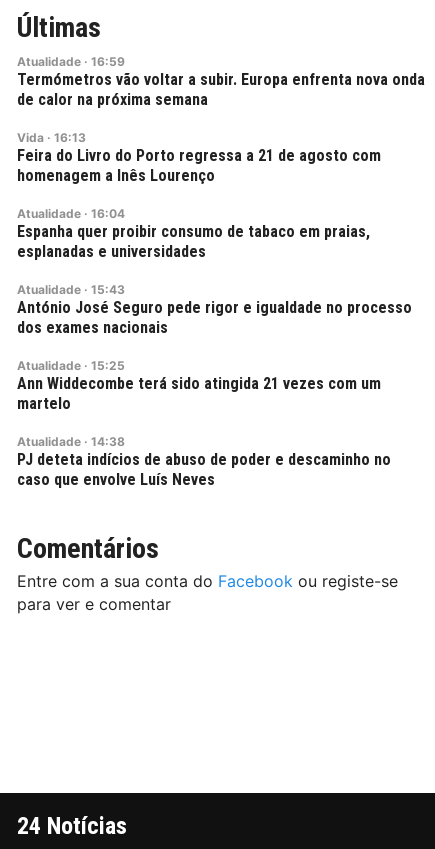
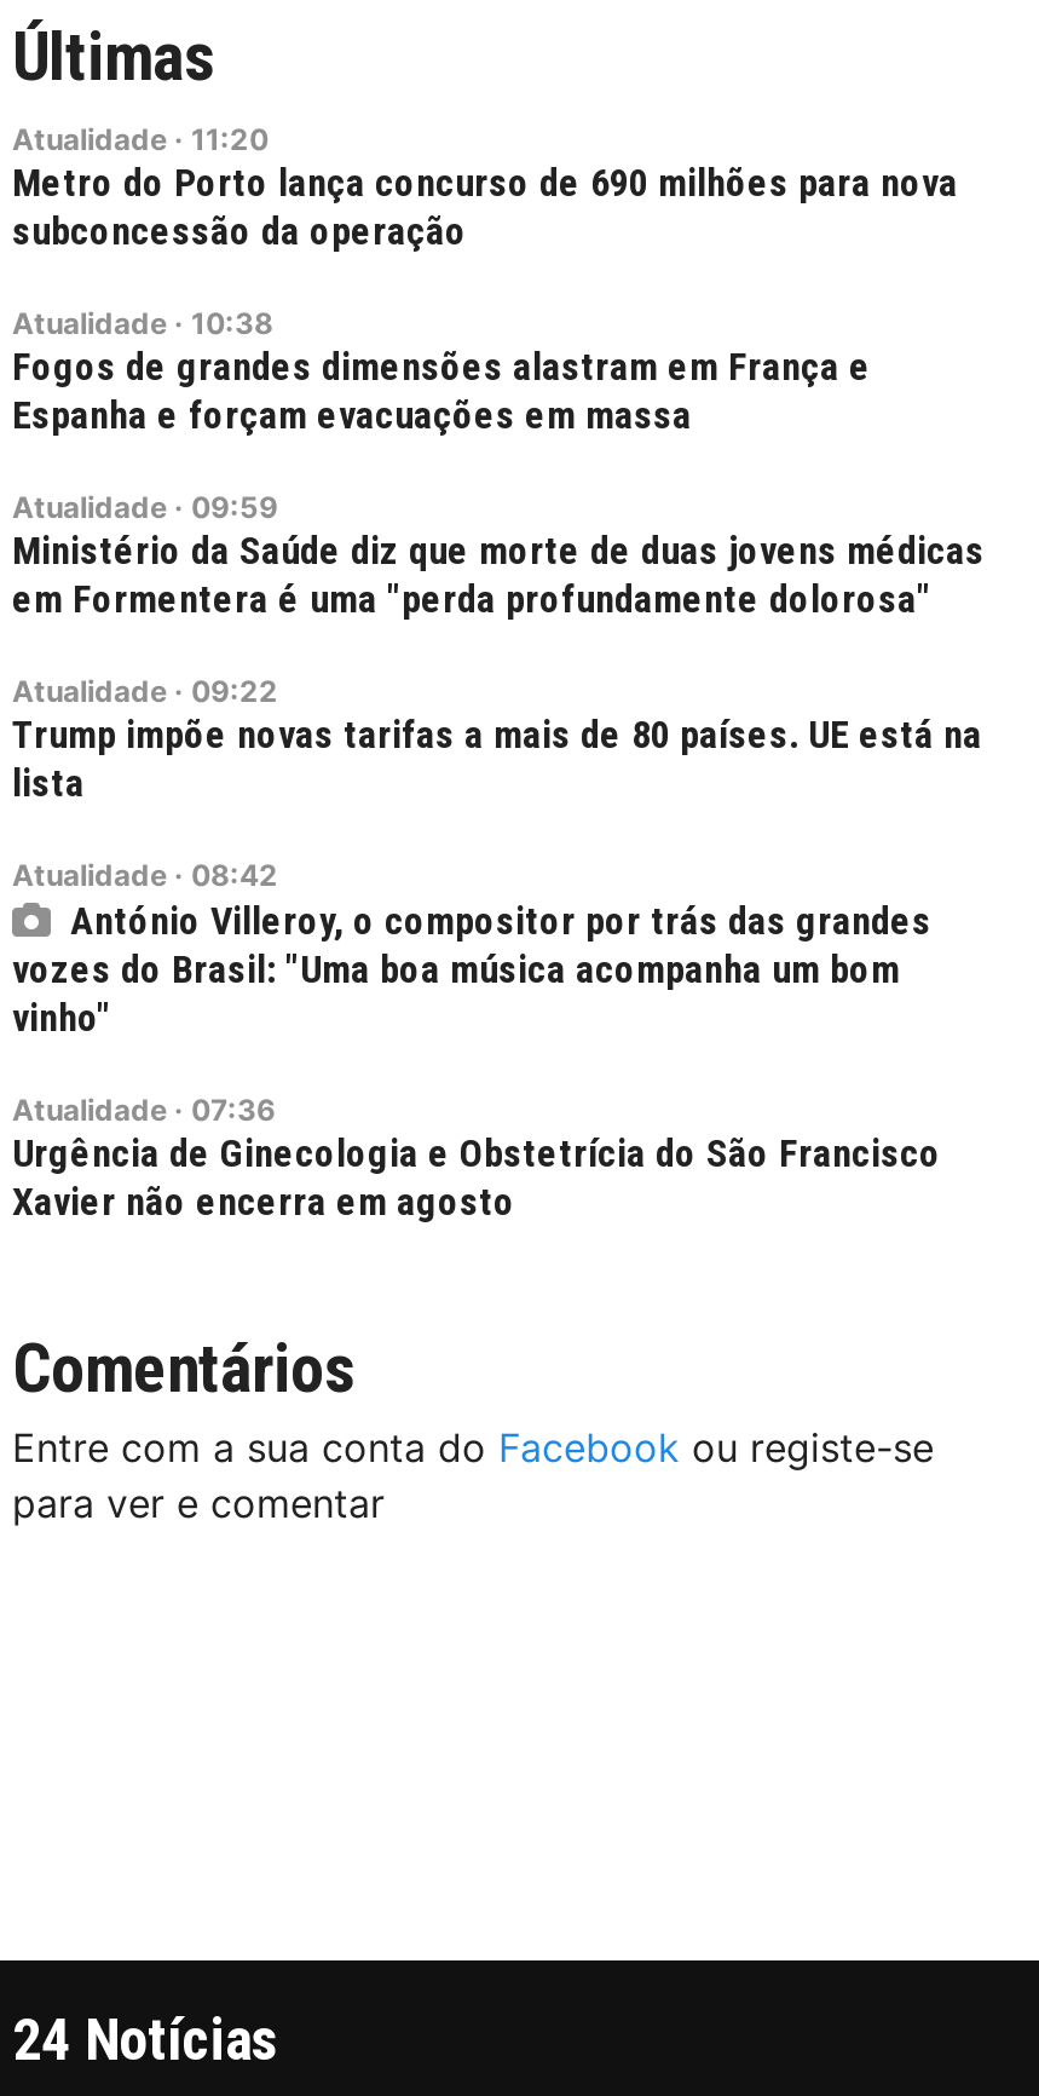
- Atualidade · 16:59
- Termómetros vão voltar a subir. Europa enfrenta nova onda
- de calor na próxima semana
+ Atualidade · 11:20
+ Metro do Porto lança concurso de 690 milhões para nova
+ subconcessão da operação

- Vida · 16:13
- Feira do Livro do Porto regressa a 21 de agosto com
- homenagem a Inês Lourenço
+ Atualidade · 10:38
+ Fogos de grandes dimensões alastram em França e
+ Espanha e forçam evacuações em massa

- Atualidade · 16:04
- Espanha quer proibir consumo de tabaco em praias,
- esplanadas e universidades
+ Atualidade · 09:59
+ Ministério da Saúde diz que morte de duas jovens médicas
+ em Formentera é uma "perda profundamente dolorosa"

- Atualidade · 15:43
- António José Seguro pede rigor e igualdade no processo
- dos exames nacionais
+ Atualidade · 09:22
+ Trump impõe novas tarifas a mais de 80 países. UE está na
+ lista

- Atualidade · 15:25
- Ann Widdecombe terá sido atingida 21 vezes com um
- martelo
+ Atualidade · 08:42
+ António Villeroy, o compositor por trás das grandes
+ vozes do Brasil: "Uma boa música acompanha um bom
+ vinho"

- Atualidade · 14:38
- PJ deteta indícios de abuso de poder e descaminho no
- caso que envolve Luís Neves
+ Atualidade · 07:36
+ Urgência de Ginecologia e Obstetrícia do São Francisco
+ Xavier não encerra em agosto
